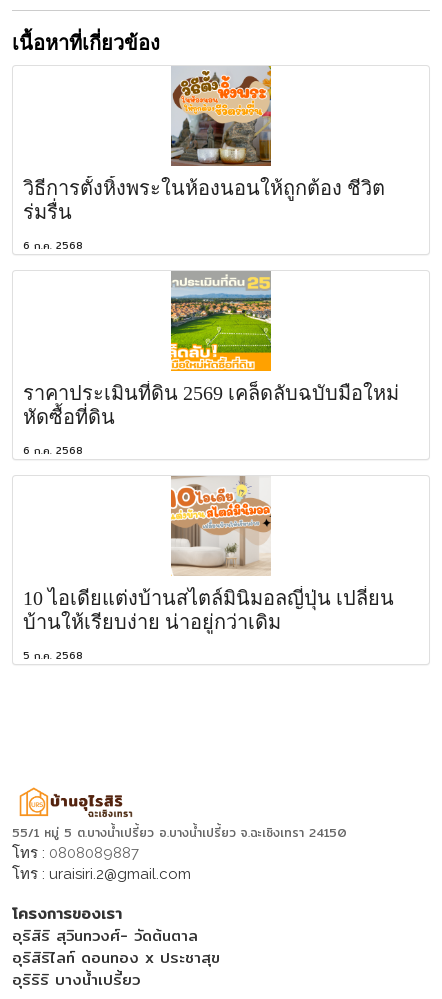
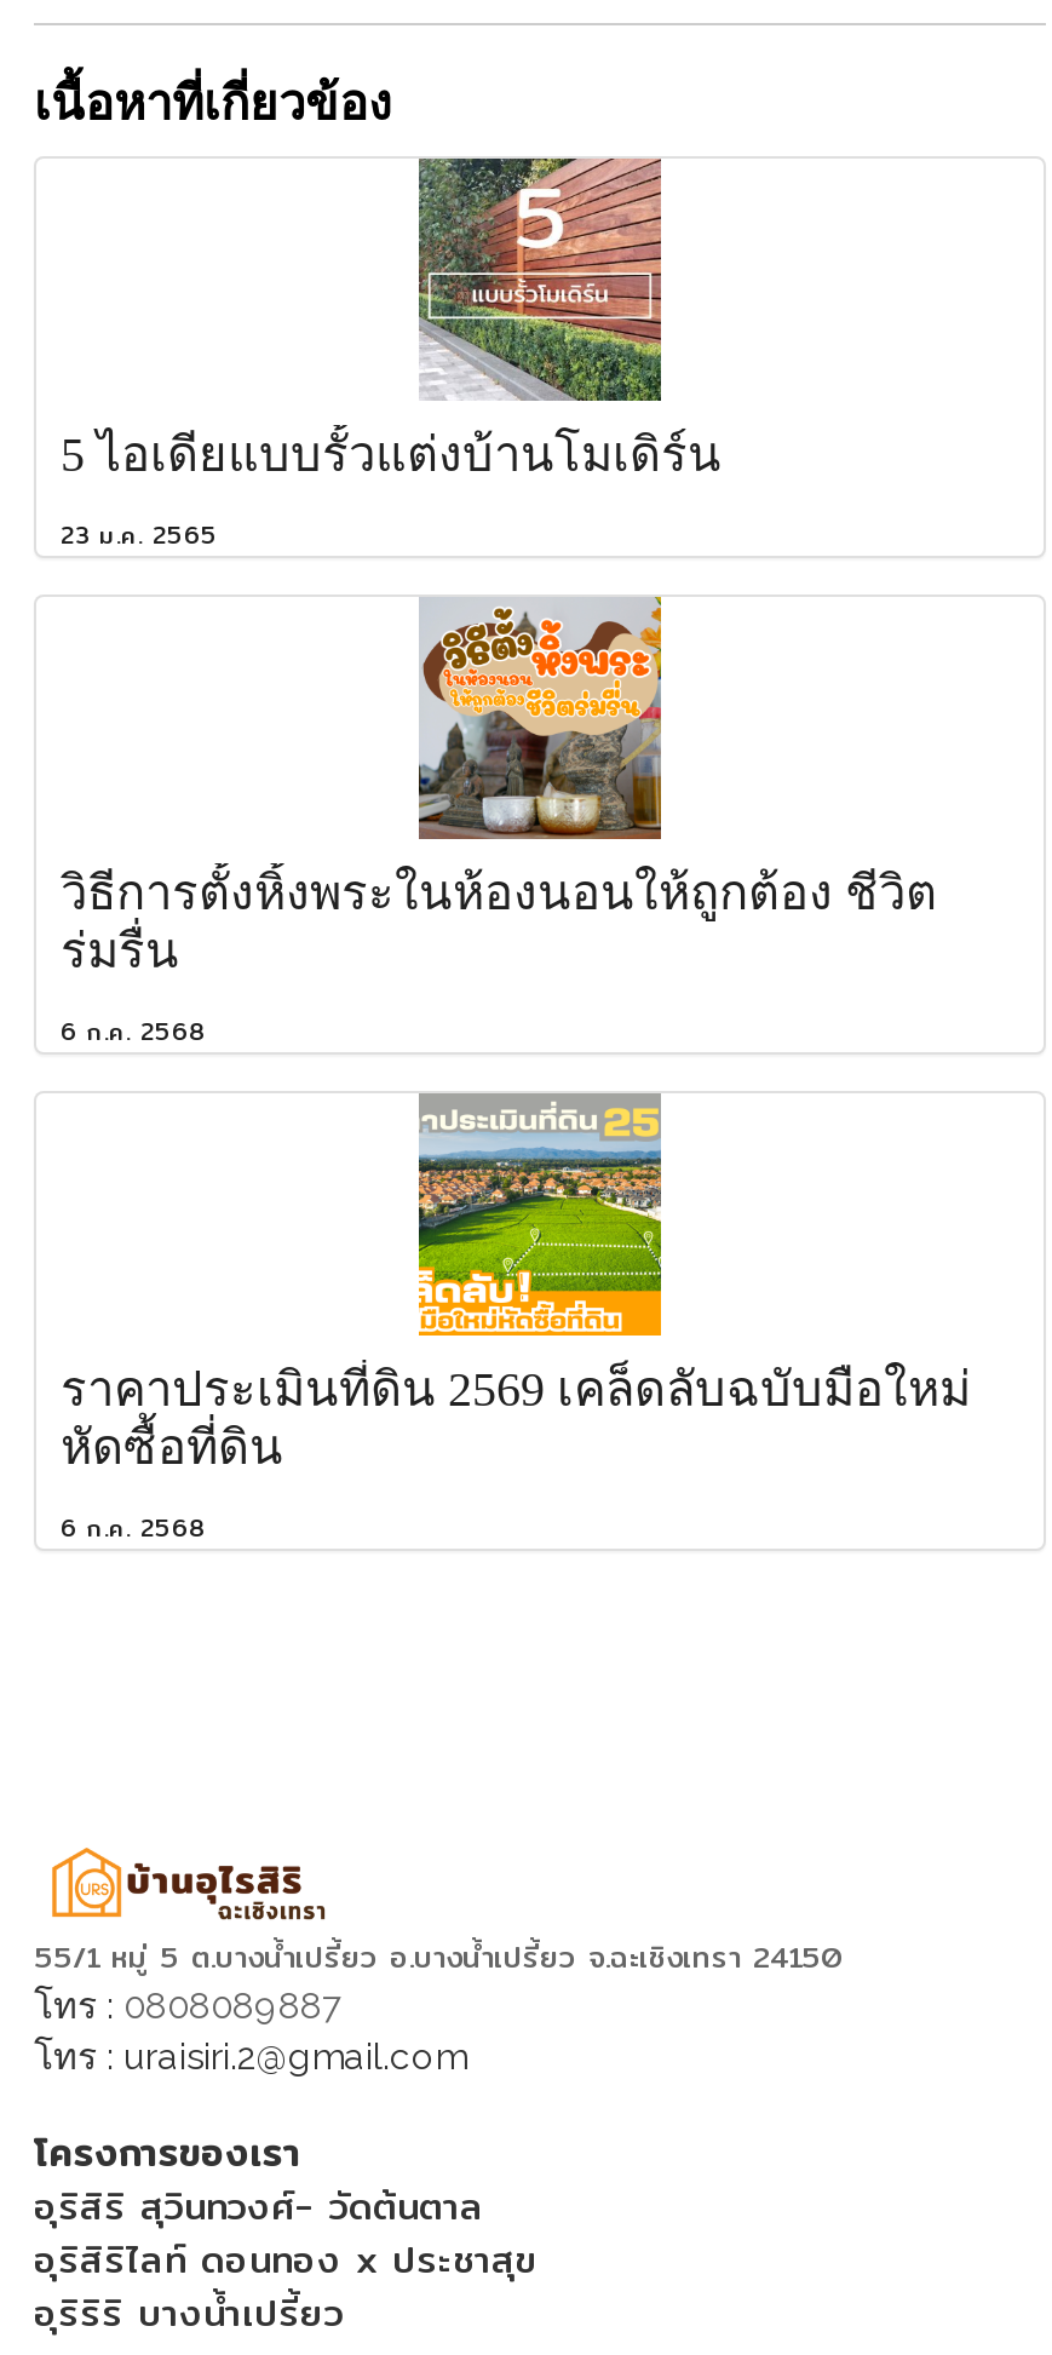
+ [image]
+ 5 ไอเดียแบบรั้วแต่งบ้านโมเดิร์น
+ 23 ม.ค. 2565

moved down: [image] | วิธีการตั้งหิ้งพระในห้องนอนให้ถูกต้อง ชีวิต | ร่มรื่น | 6 ก.ค. 2568 | ราคาประเมินที่ดิน 2569 เคล็ดลับฉบับมือใหม่ | หัดซื้อที่ดิน | 6 ก.ค. 2568

- [image]
- 10 ไอเดียแต่งบ้านสไตล์มินิมอลญี่ปุ่น เปลี่ยน
- บ้านให้เรียบง่าย น่าอยู่กว่าเดิม
- 5 ก.ค. 2568
